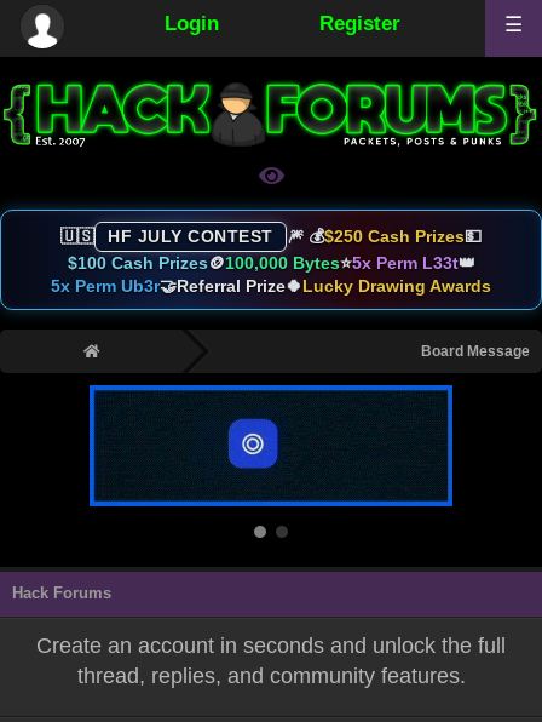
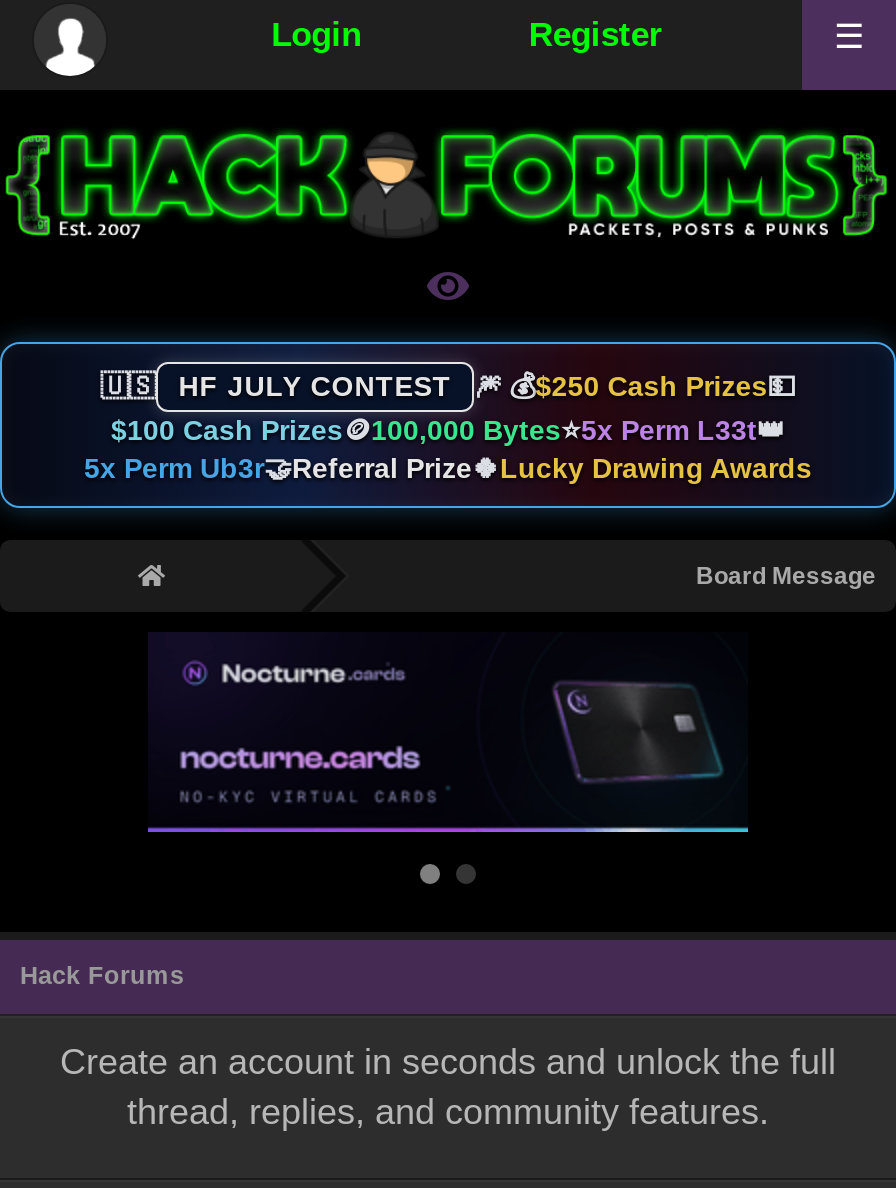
- [image]
+ [image]
